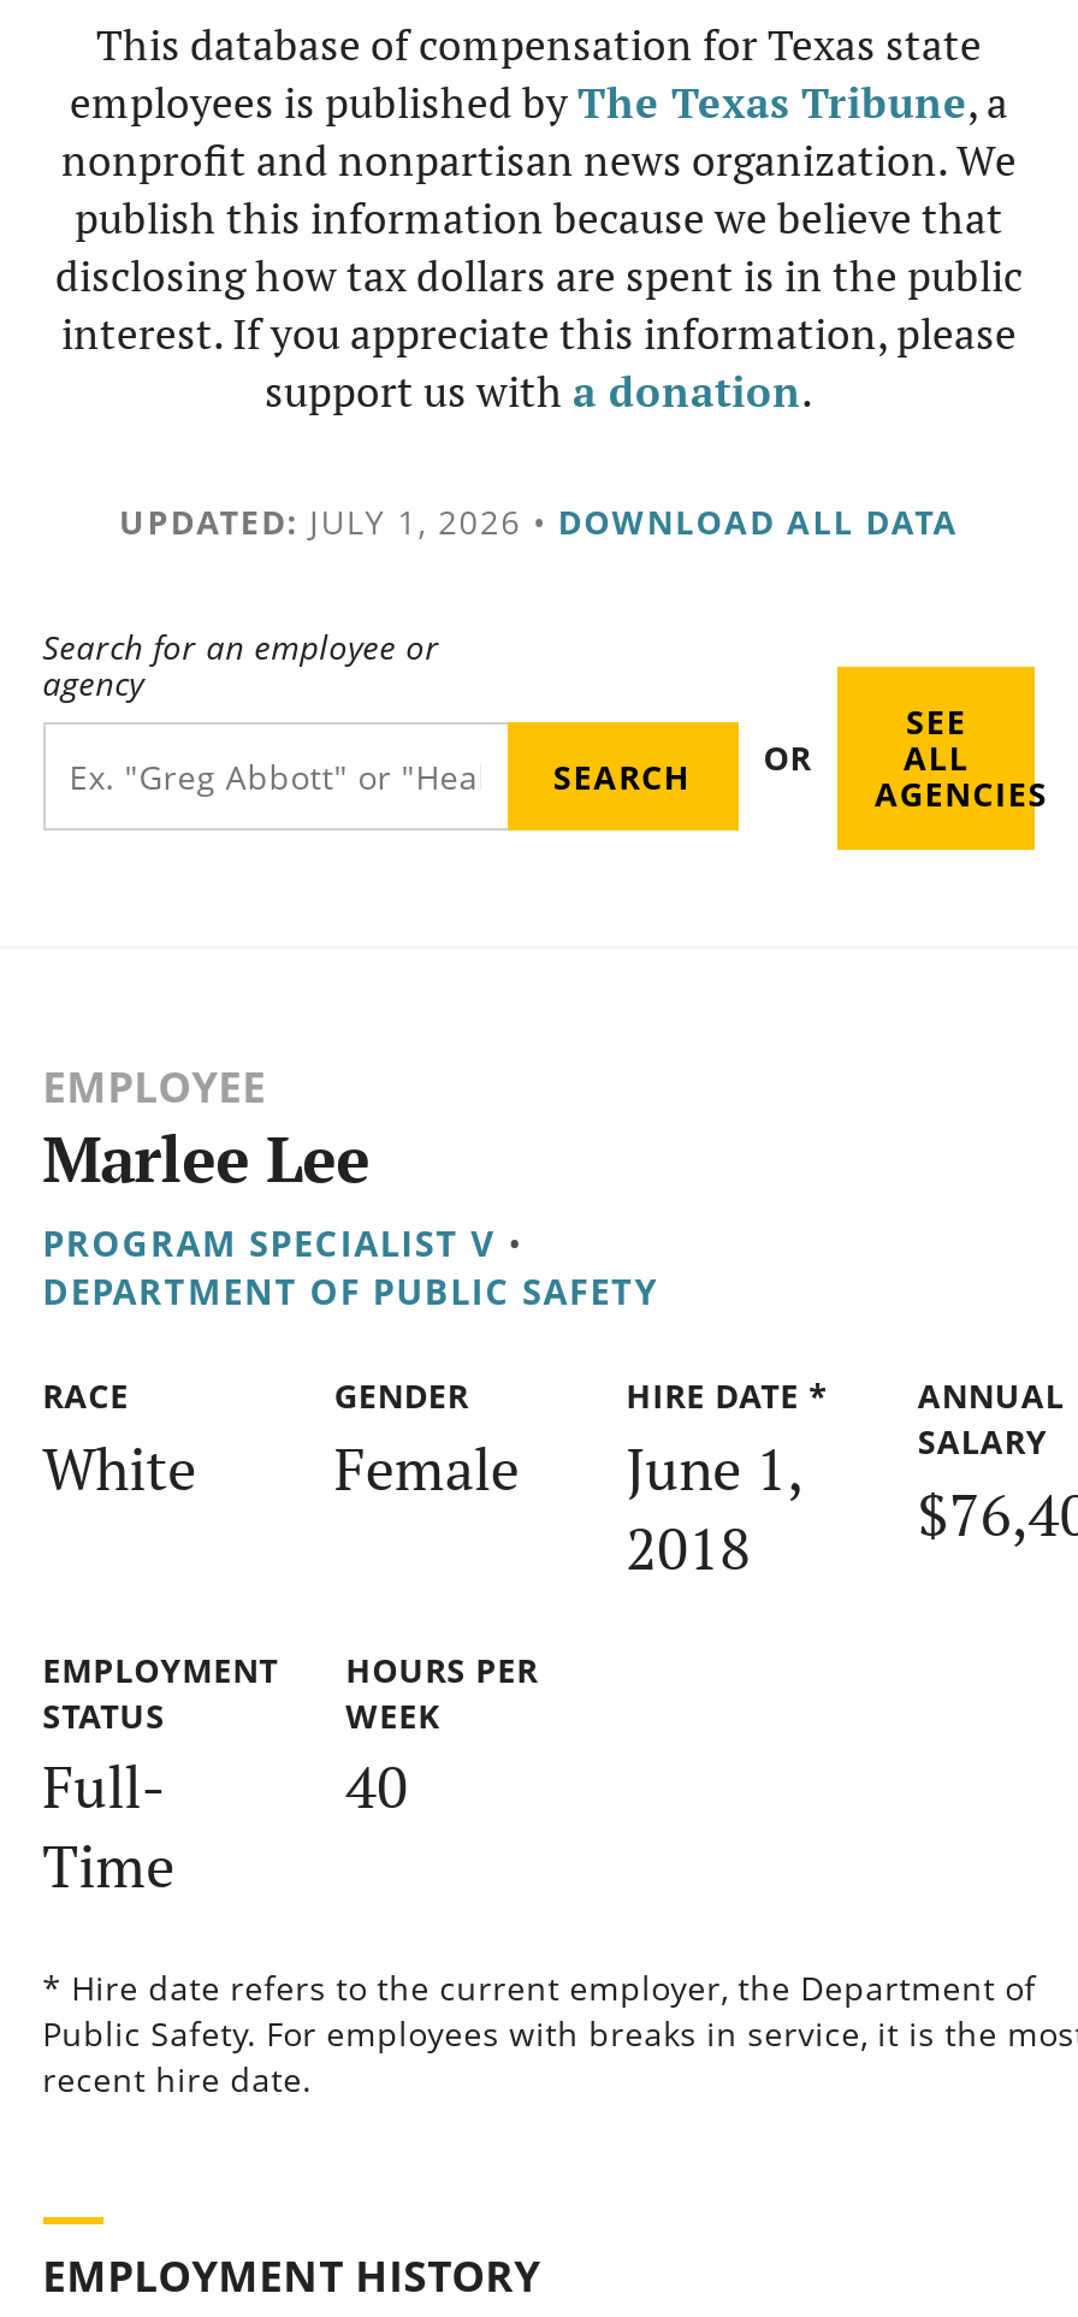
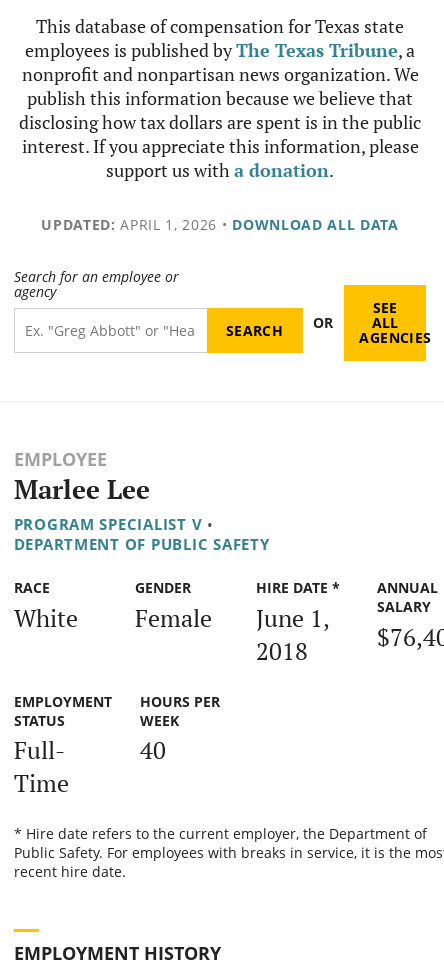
- UPDATED: JULY 1, 2026 • DOWNLOAD ALL DATA
+ UPDATED: APRIL 1, 2026 • DOWNLOAD ALL DATA
